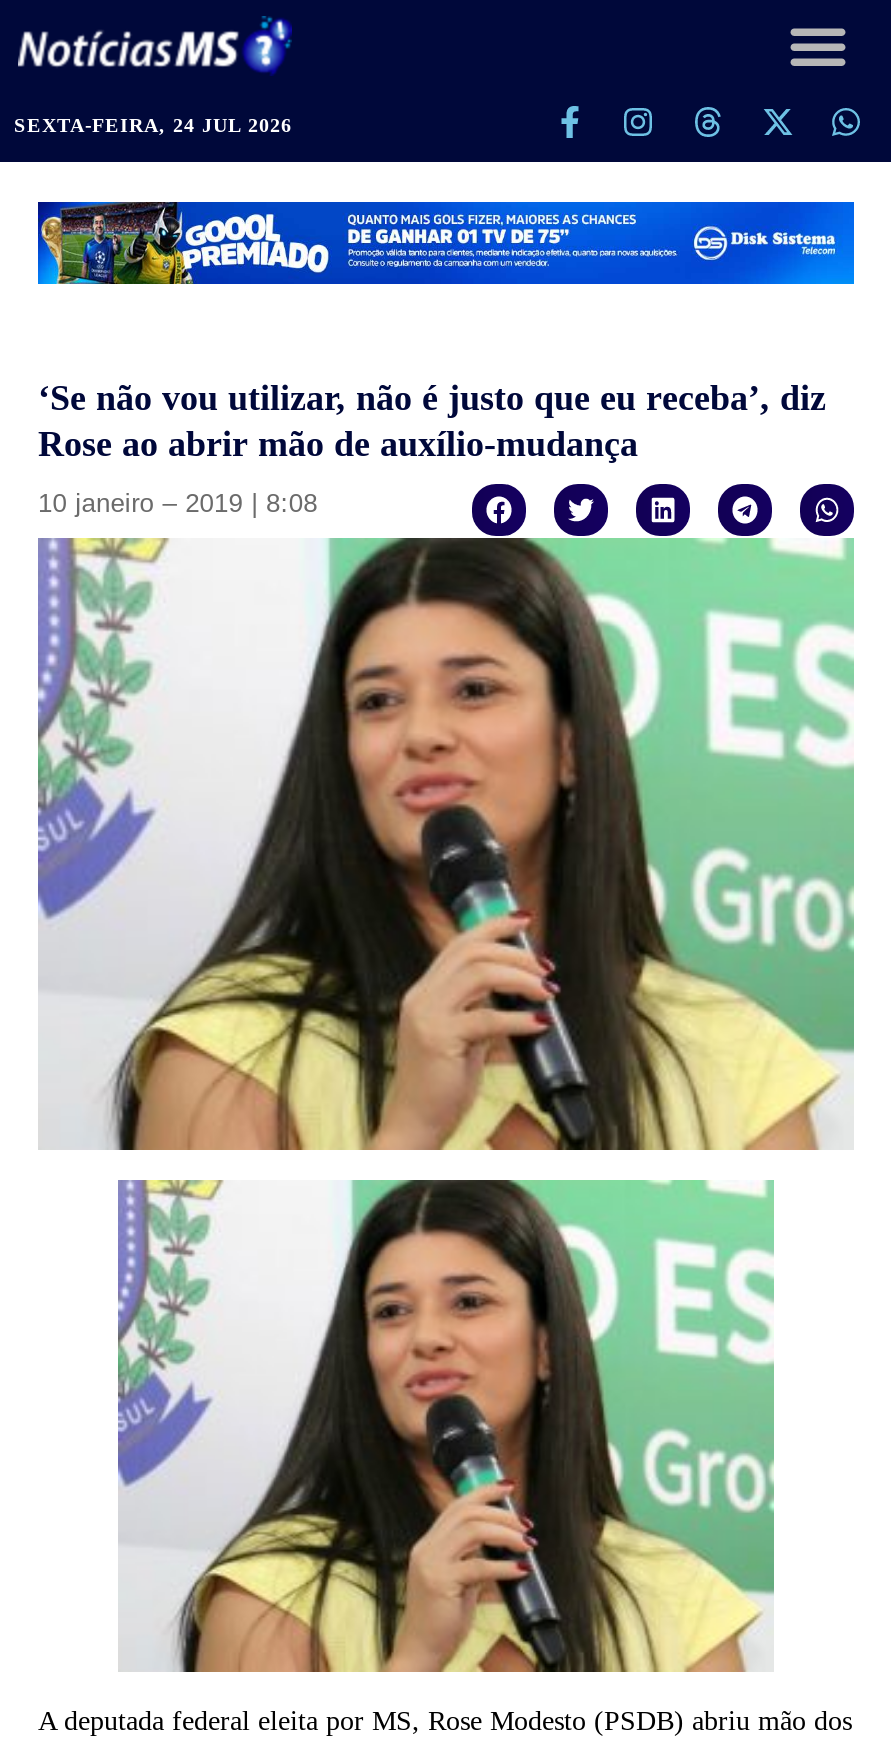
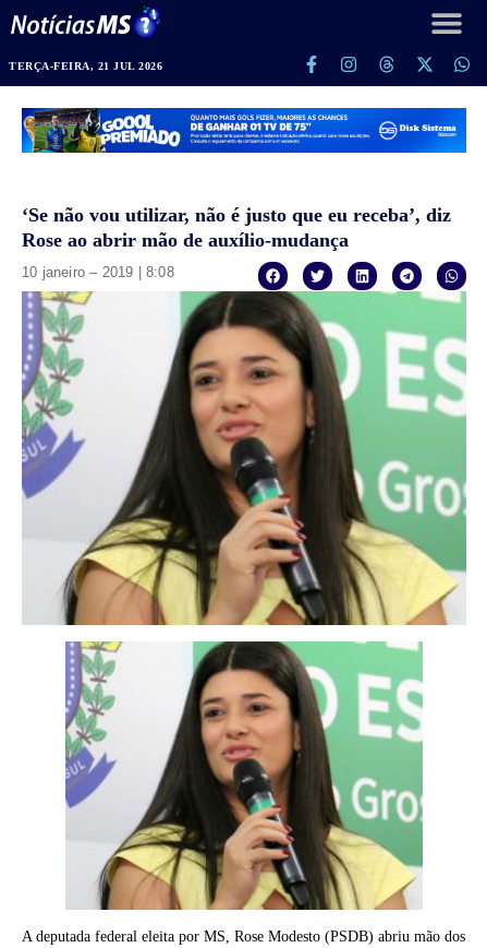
- SEXTA-FEIRA, 24 JUL 2026
+ TERÇA-FEIRA, 21 JUL 2026
